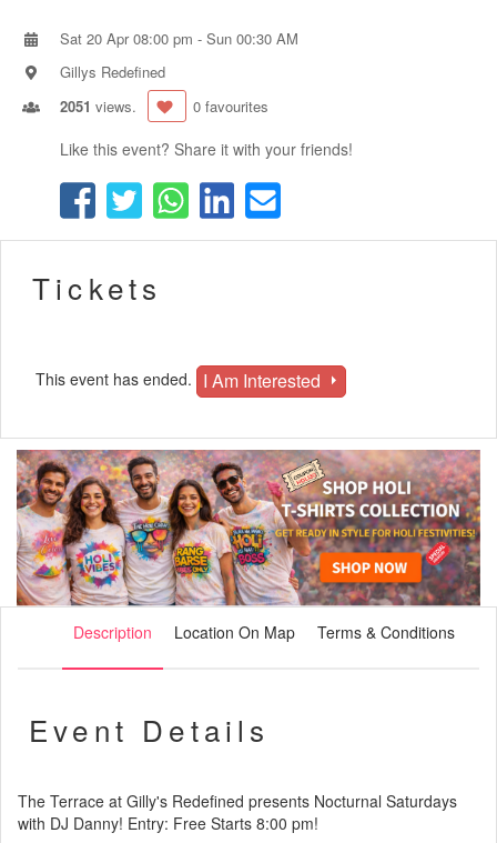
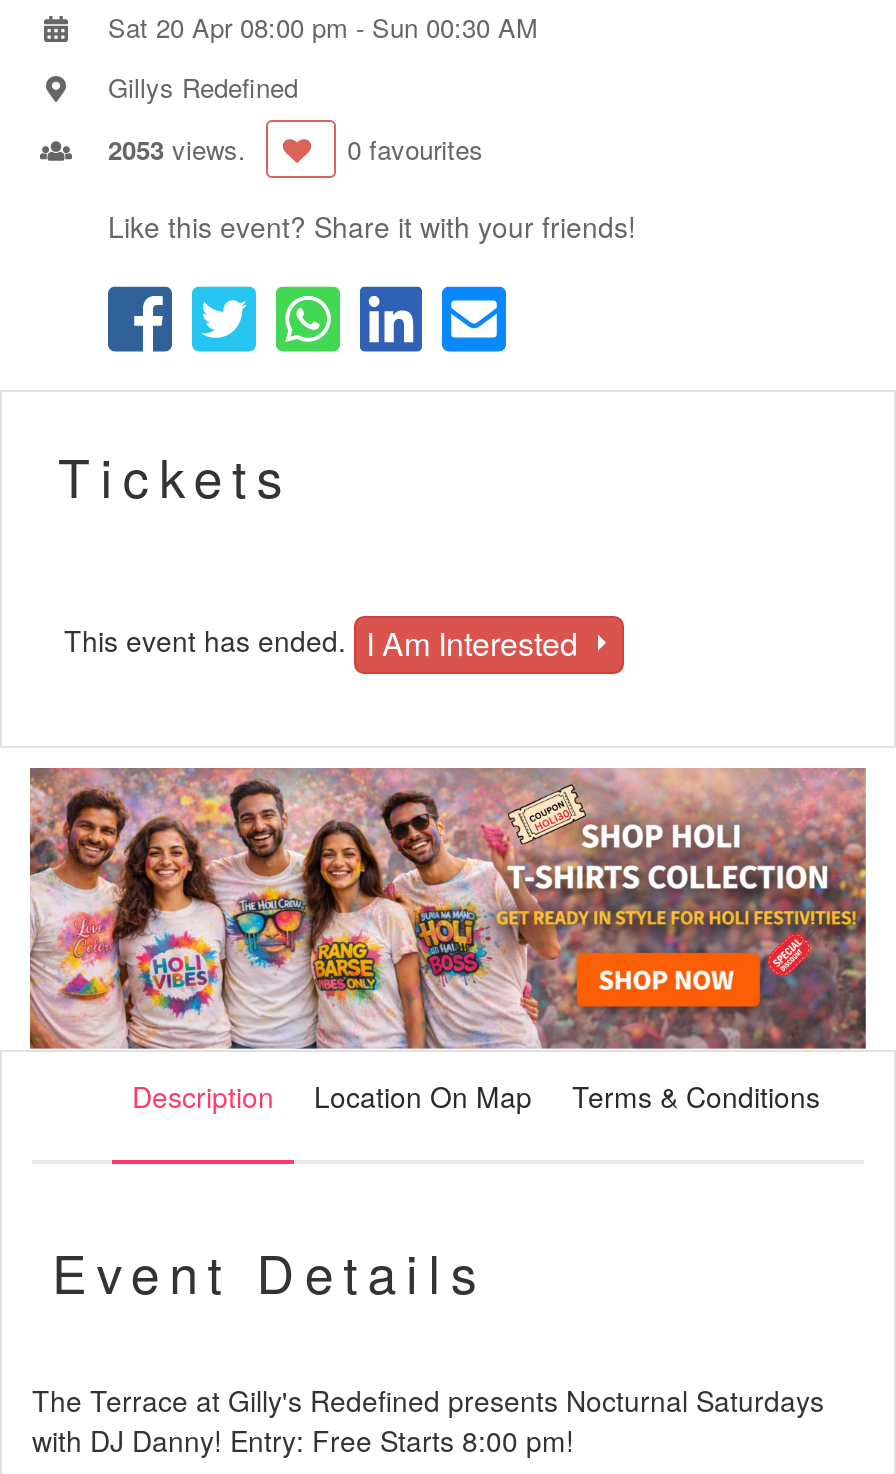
- 2051 views.
+ 2053 views.
